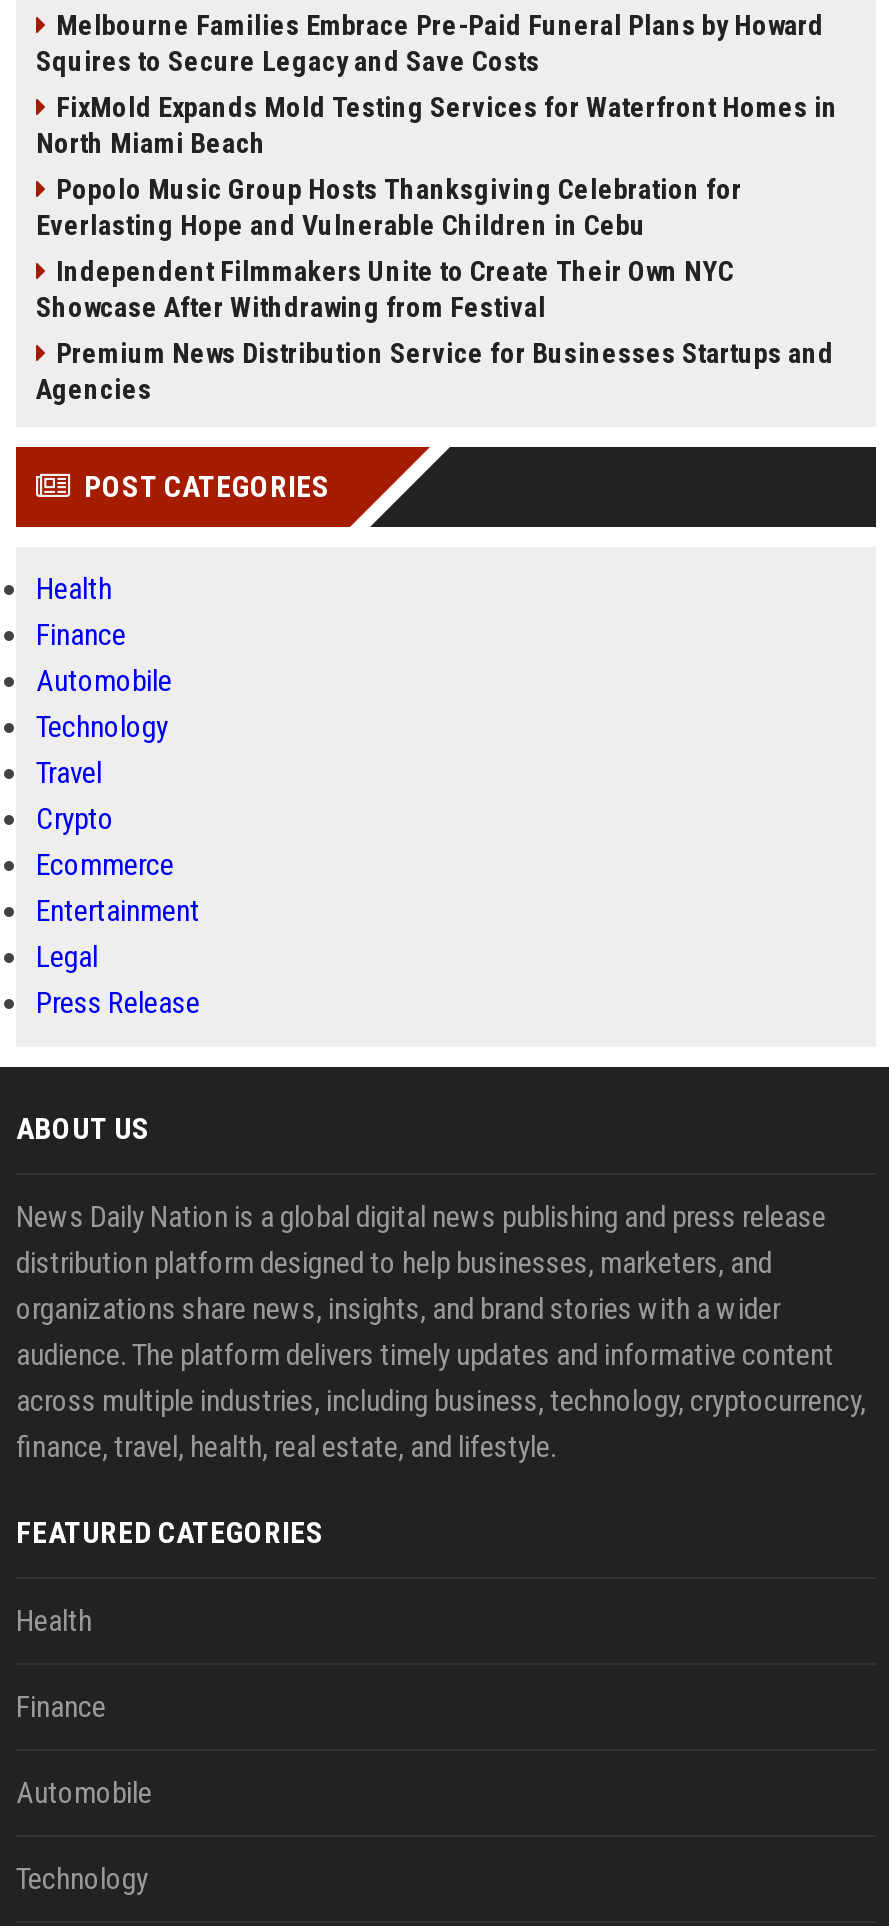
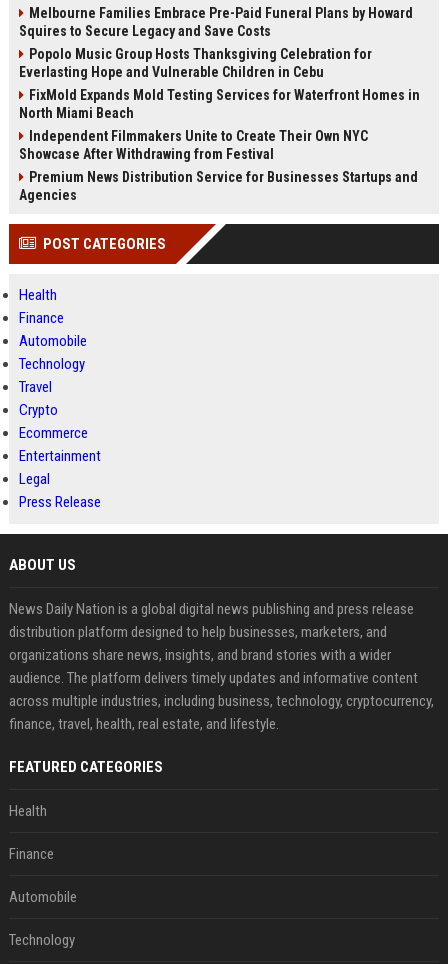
moved down: FixMold Expands Mold Testing Services for Waterfront Homes in | North Miami Beach

moved up: Popolo Music Group Hosts Thanksgiving Celebration for | Everlasting Hope and Vulnerable Children in Cebu
